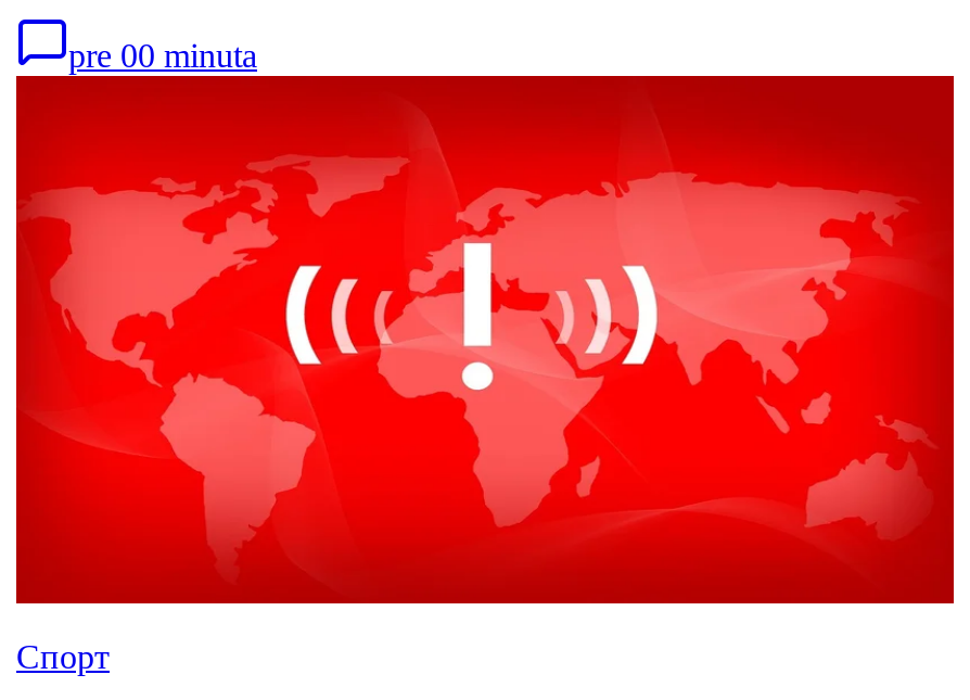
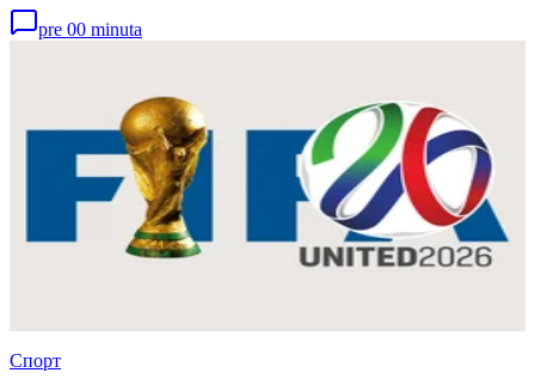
- [image]
+ [image]
